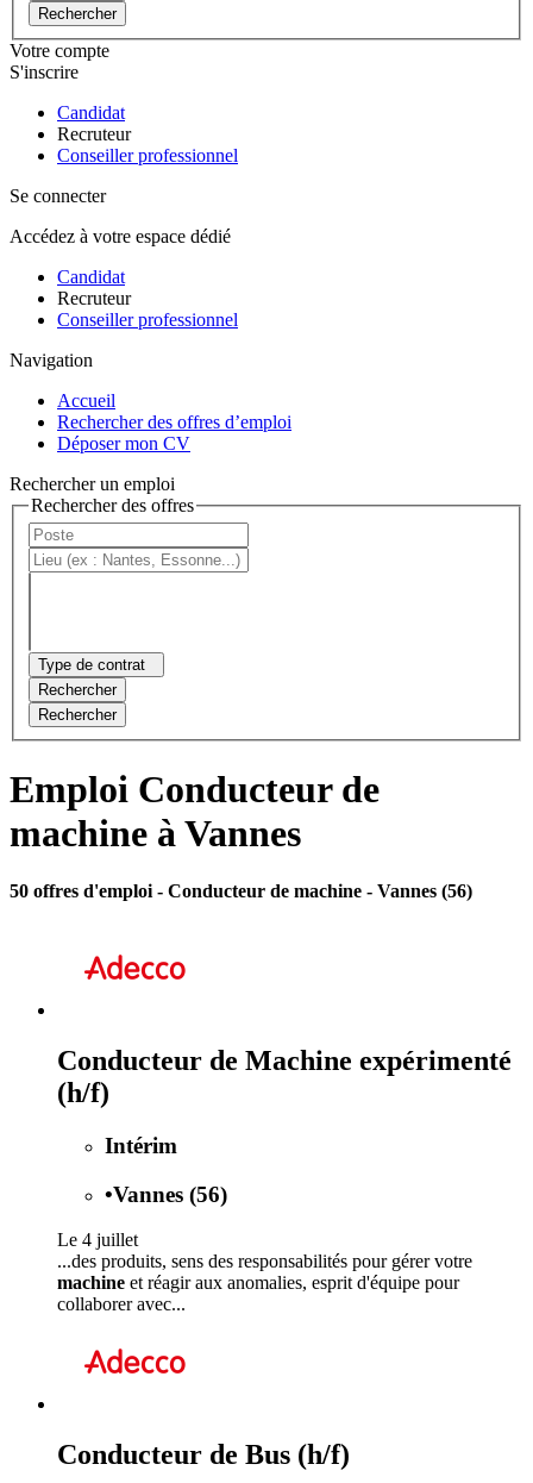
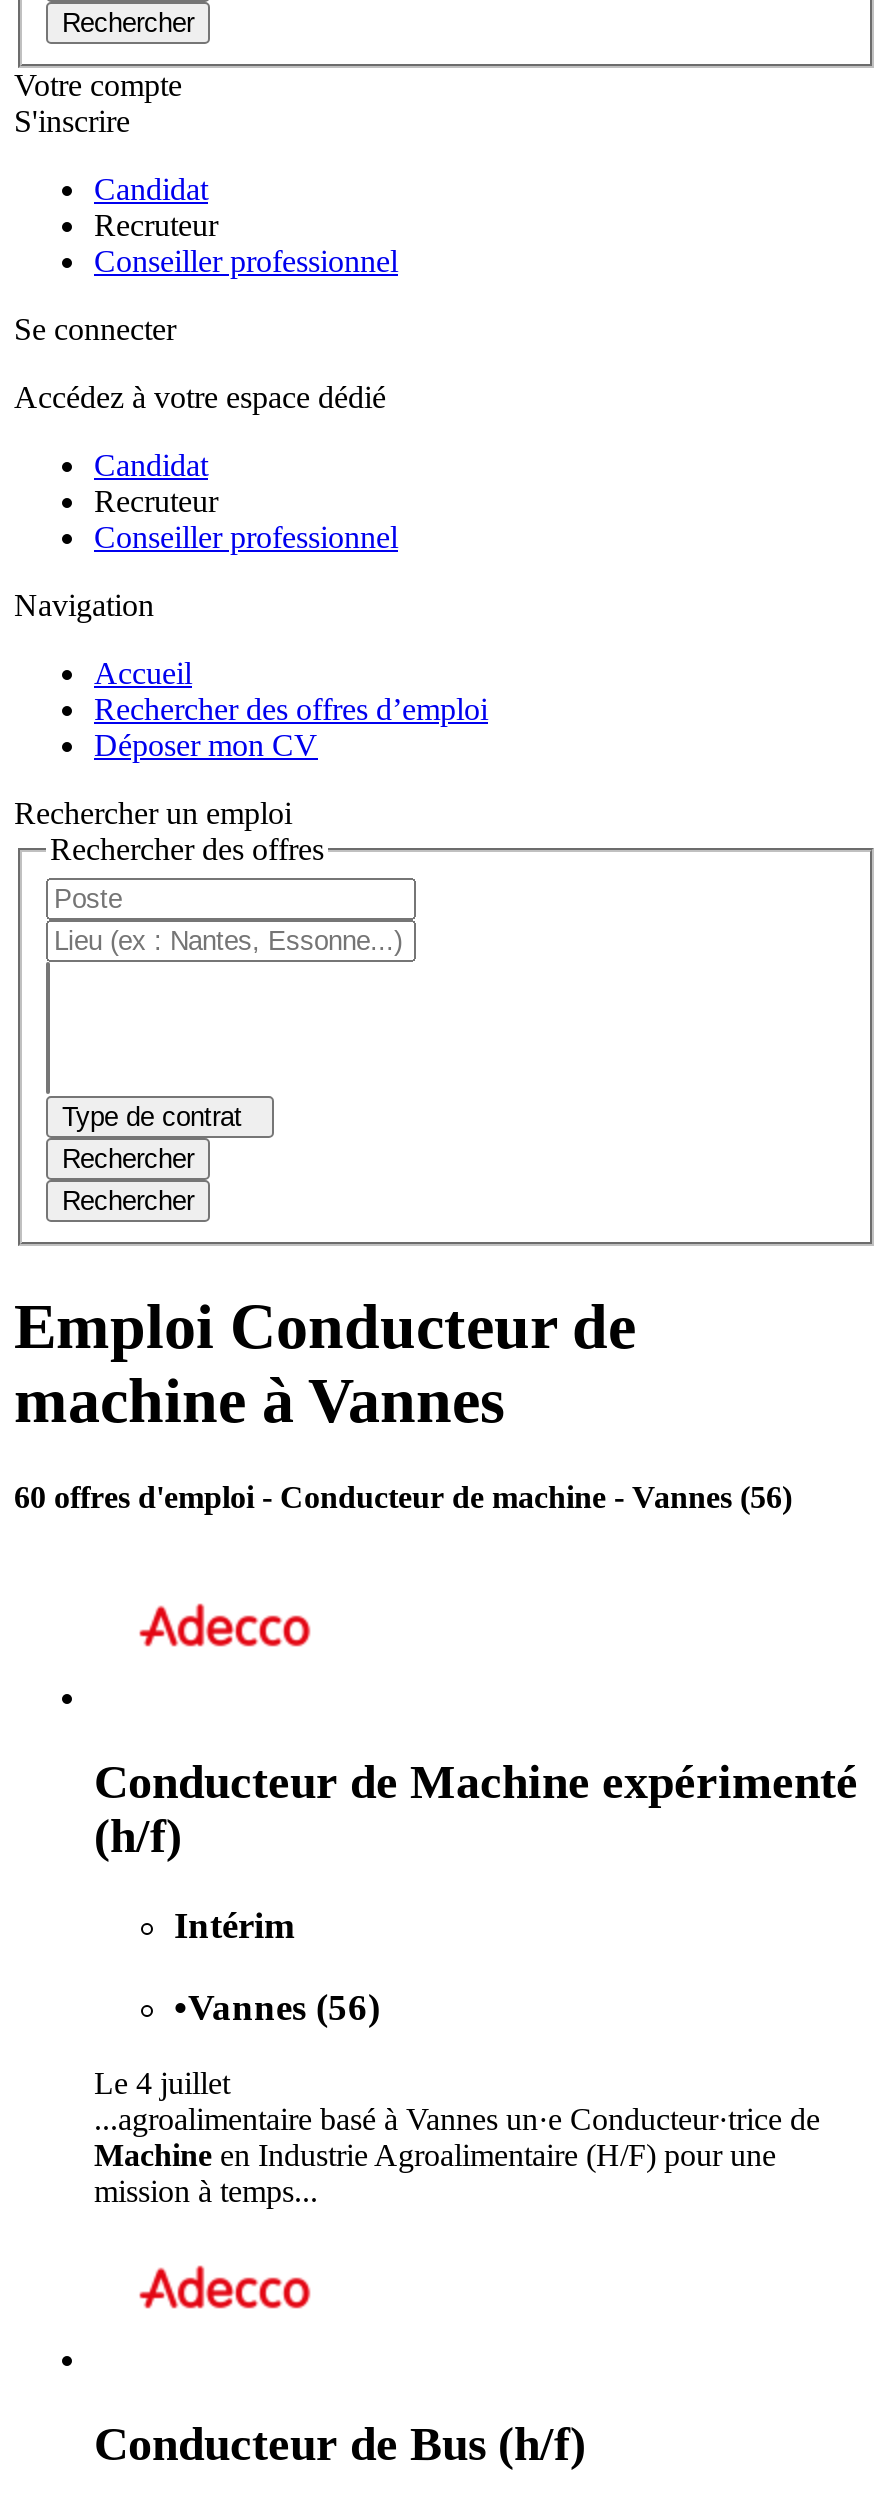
- 50 offres d'emploi - Conducteur de machine - Vannes (56)
+ 60 offres d'emploi - Conducteur de machine - Vannes (56)

- ...des produits, sens des responsabilités pour gérer votre
- machine et réagir aux anomalies, esprit d'équipe pour
- collaborer avec...
+ ...agroalimentaire basé à Vannes un·e Conducteur·trice de
+ Machine en Industrie Agroalimentaire (H/F) pour une
+ mission à temps...
